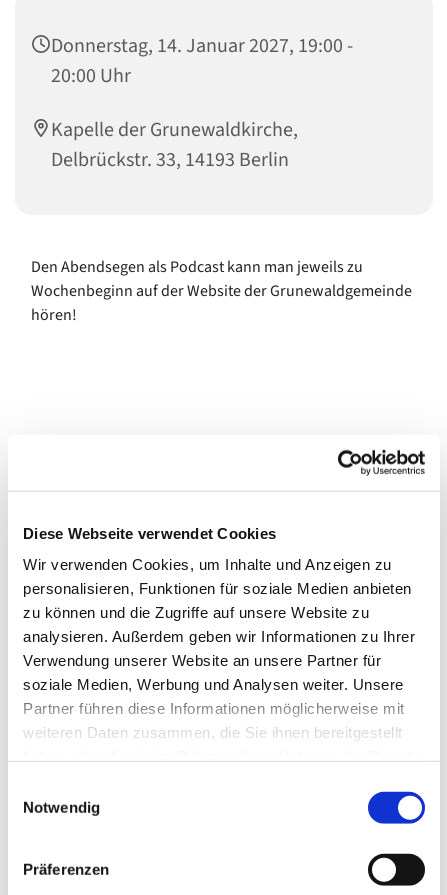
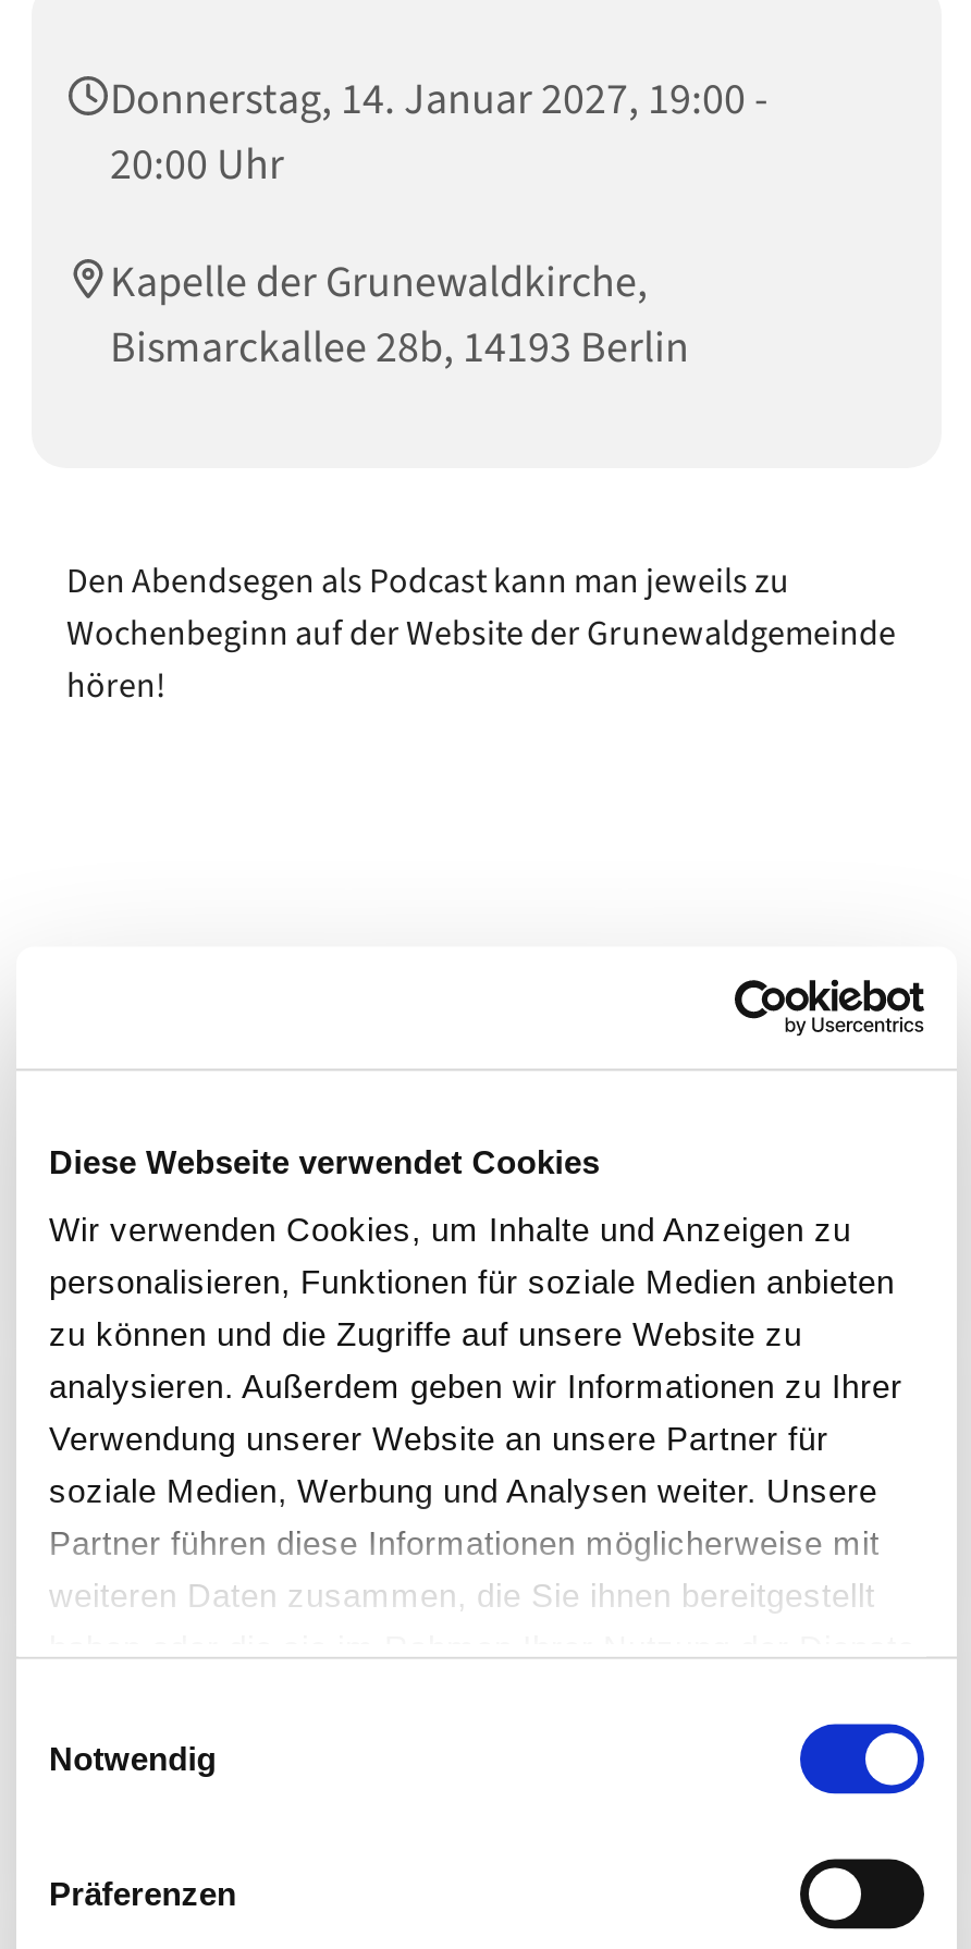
- Delbrückstr. 33, 14193 Berlin
+ Bismarckallee 28b, 14193 Berlin
